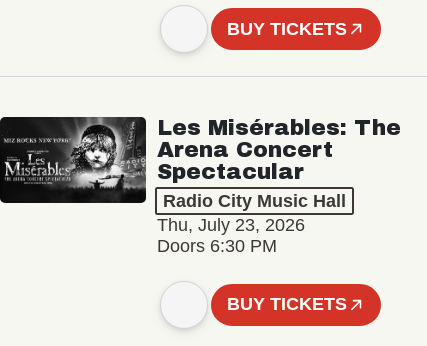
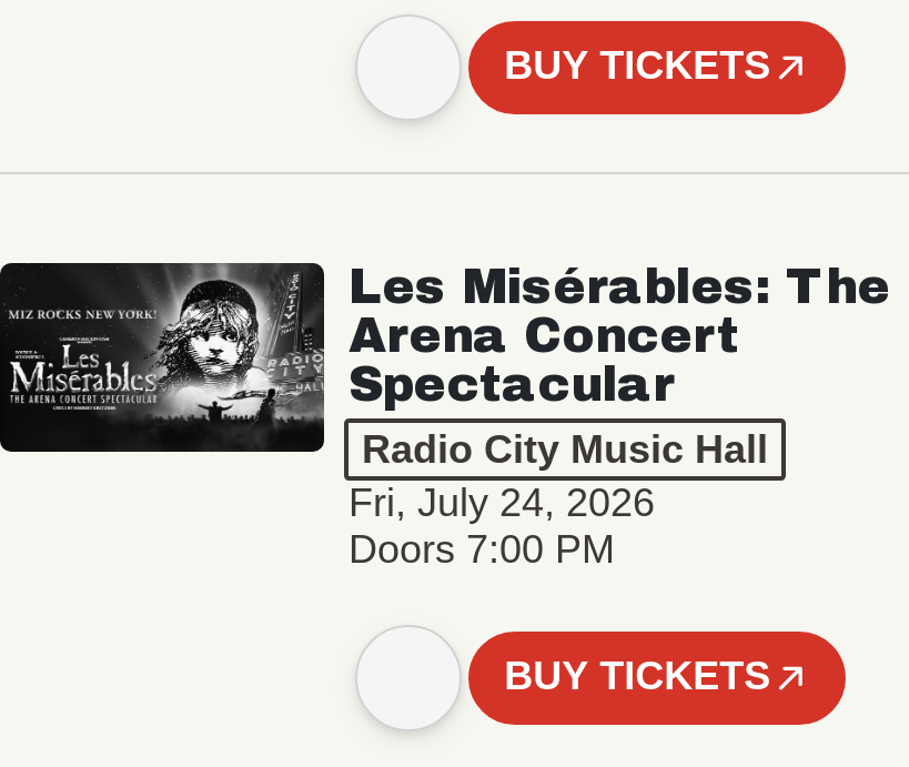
- Thu, July 23, 2026
+ Fri, July 24, 2026

- Doors 6:30 PM
+ Doors 7:00 PM
